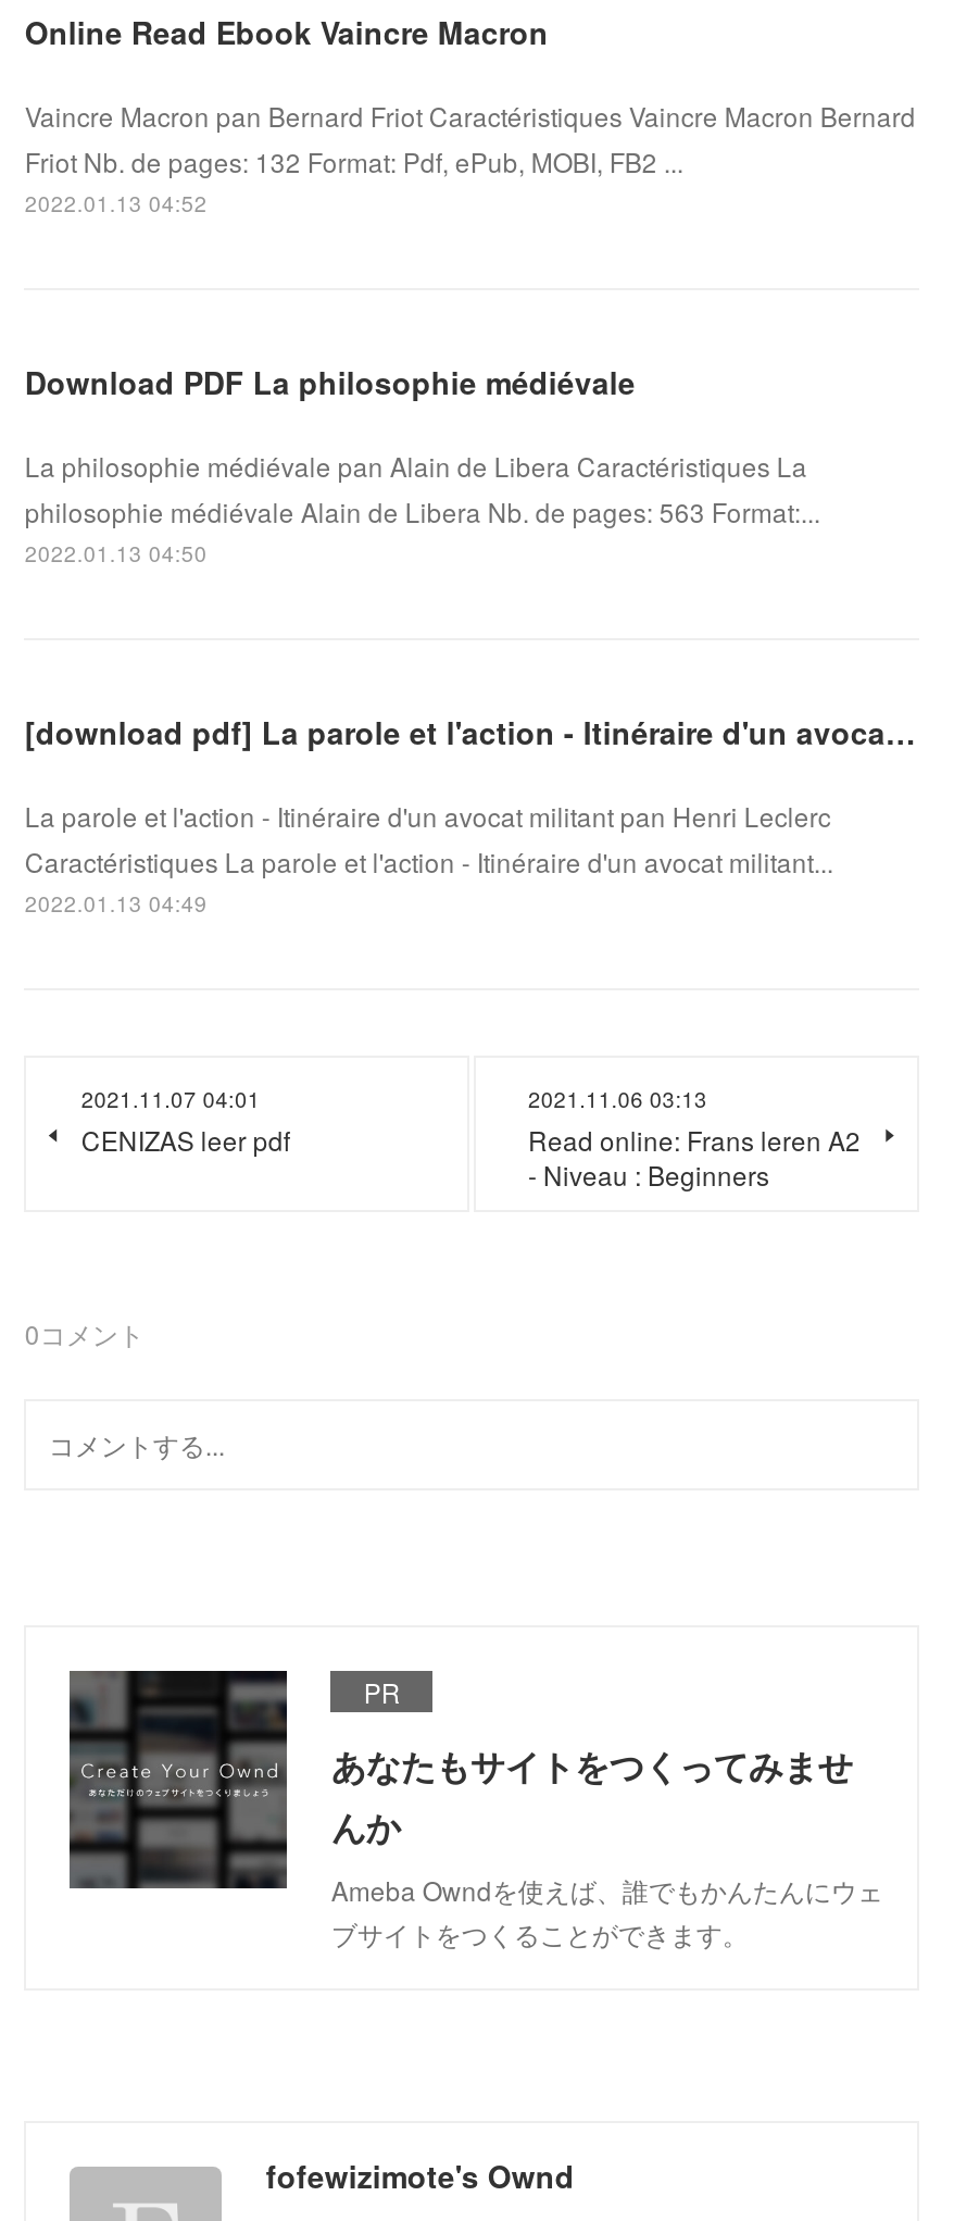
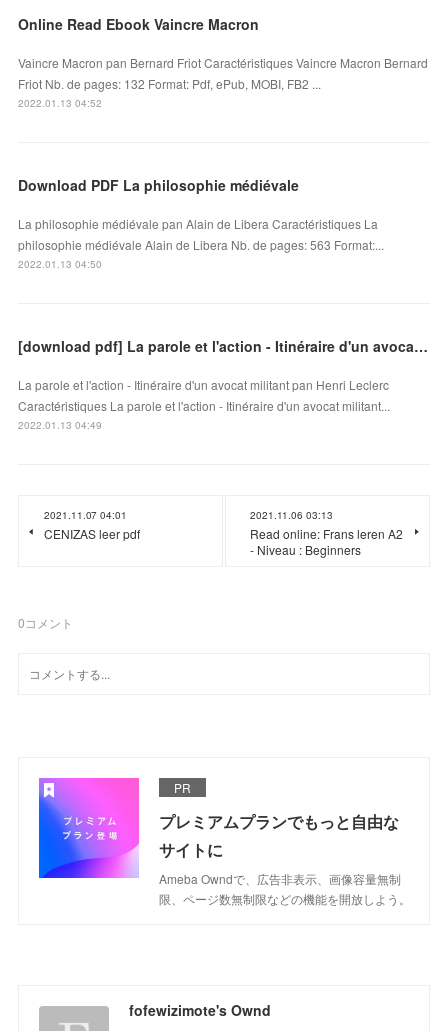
- [image]
- あなたもサイトをつくってみませ
- んか
- Ameba Owndを使えば、誰でもかんたんにウェ
- ブサイトをつくることができます。
+ [image]
+ プレミアムプランでもっと自由な
+ サイトに
+ Ameba Owndで、広告非表示、画像容量無制
+ 限、ページ数無制限などの機能を開放しよう。
